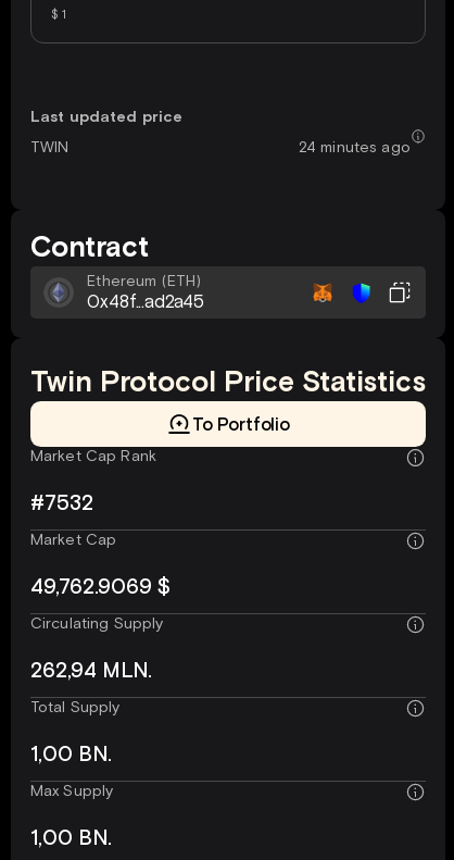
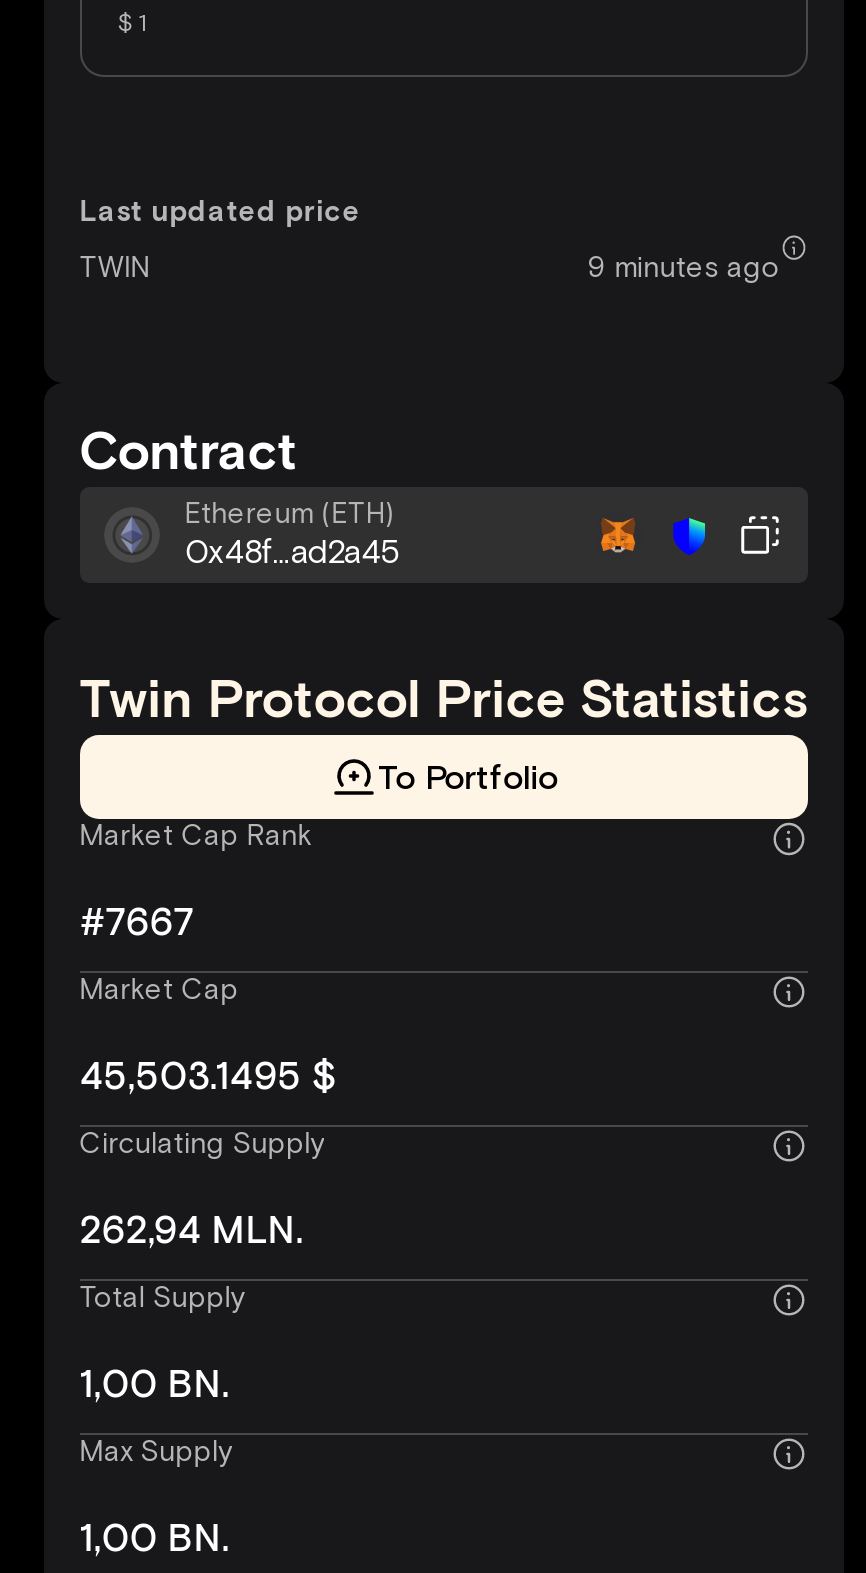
- 24 minutes ago
+ 9 minutes ago

- #7532
+ #7667

- 49,762.9069 $
+ 45,503.1495 $
